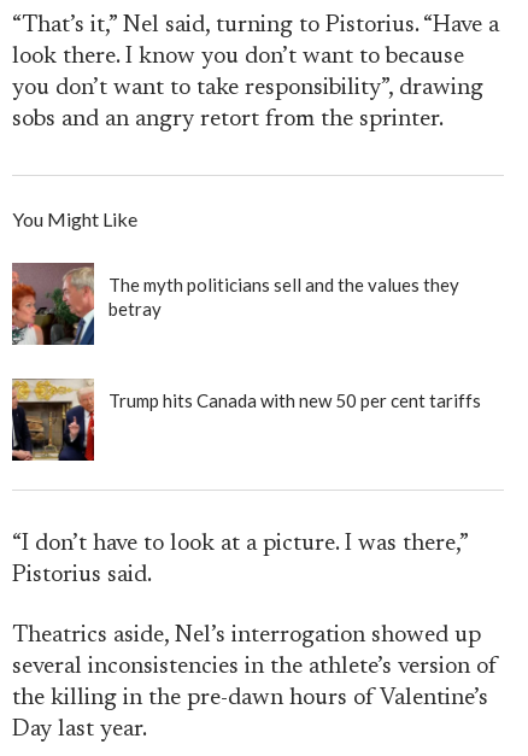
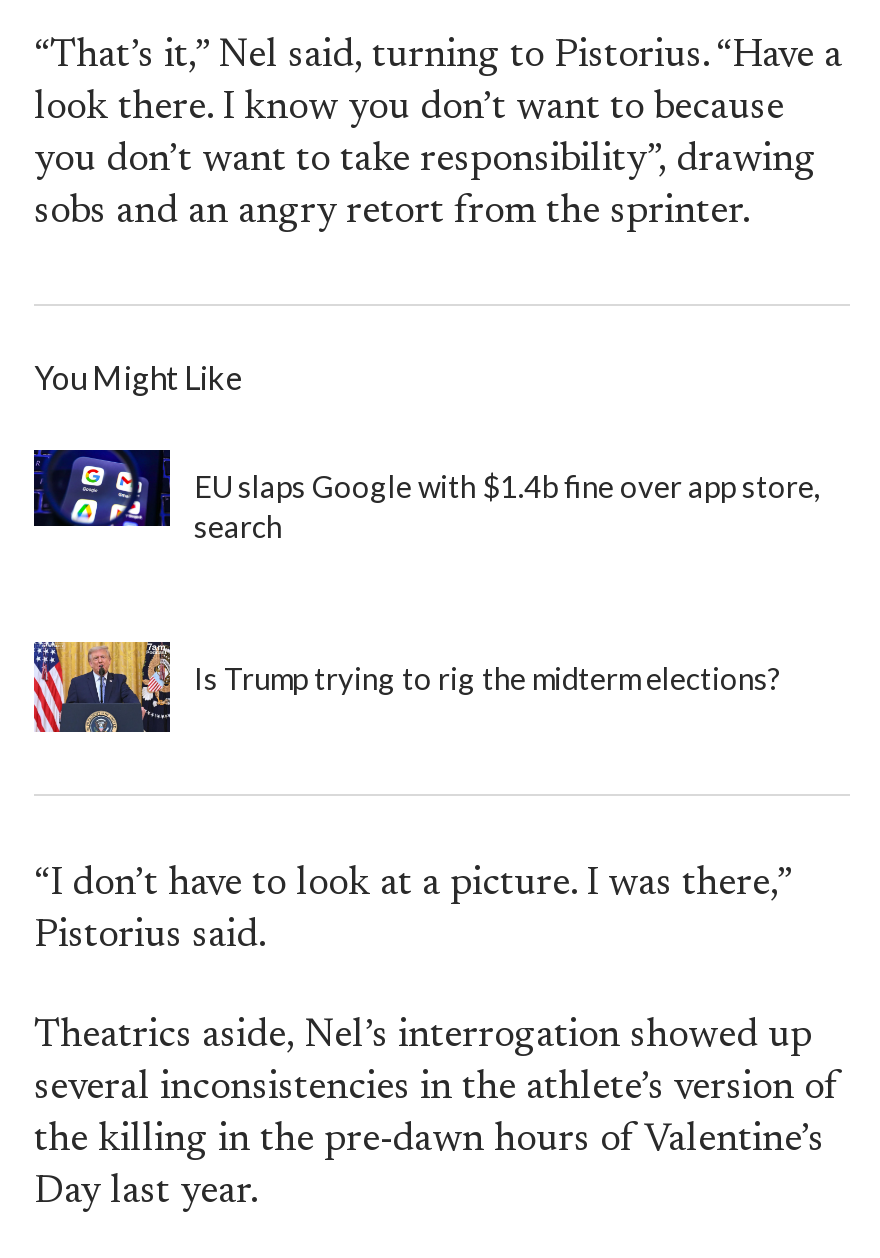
- [image]
- The myth politicians sell and the values they
- betray
+ [image]
+ EU slaps Google with $1.4b fine over app store,
+ search

- [image]
- Trump hits Canada with new 50 per cent tariffs
+ [image]
+ Is Trump trying to rig the midterm elections?
